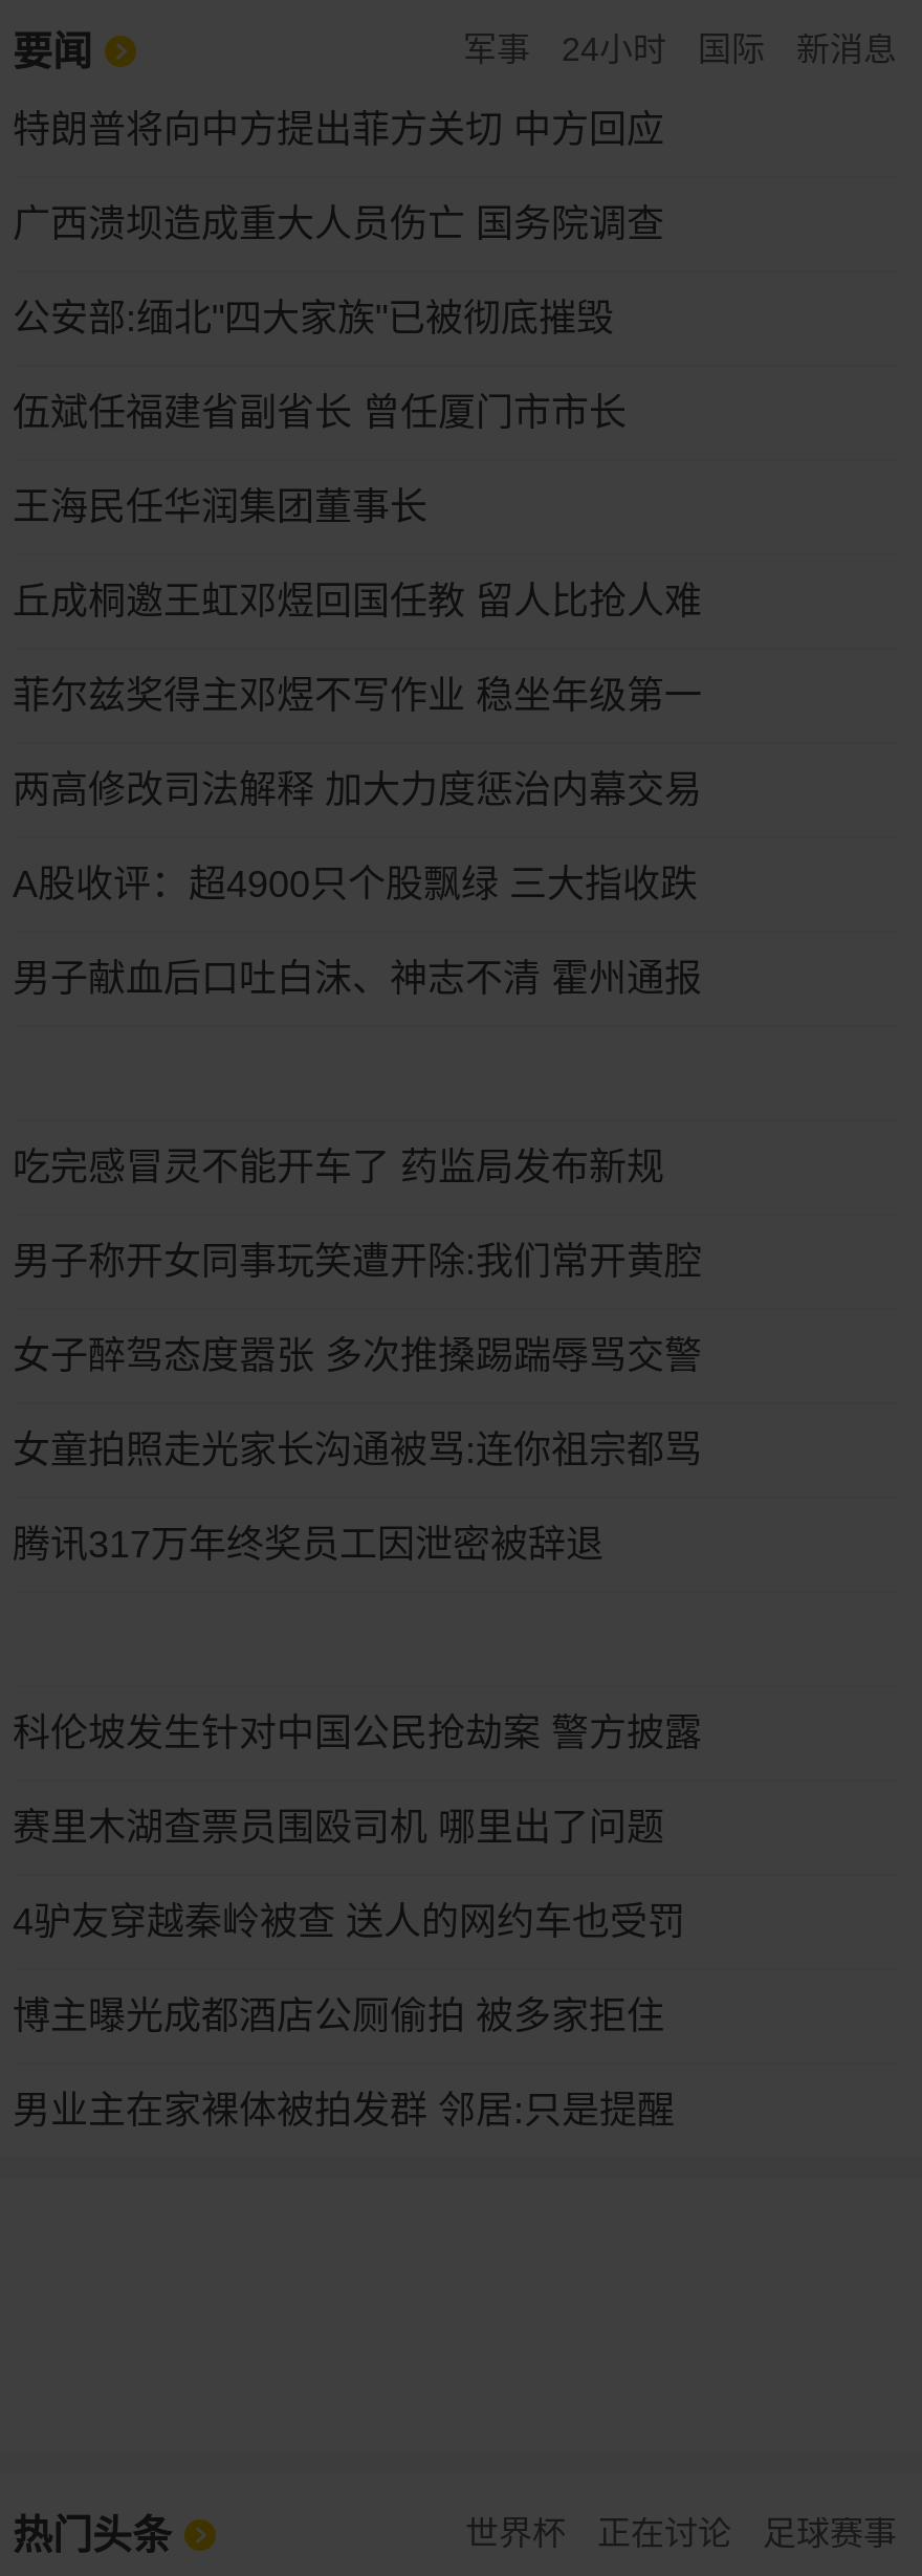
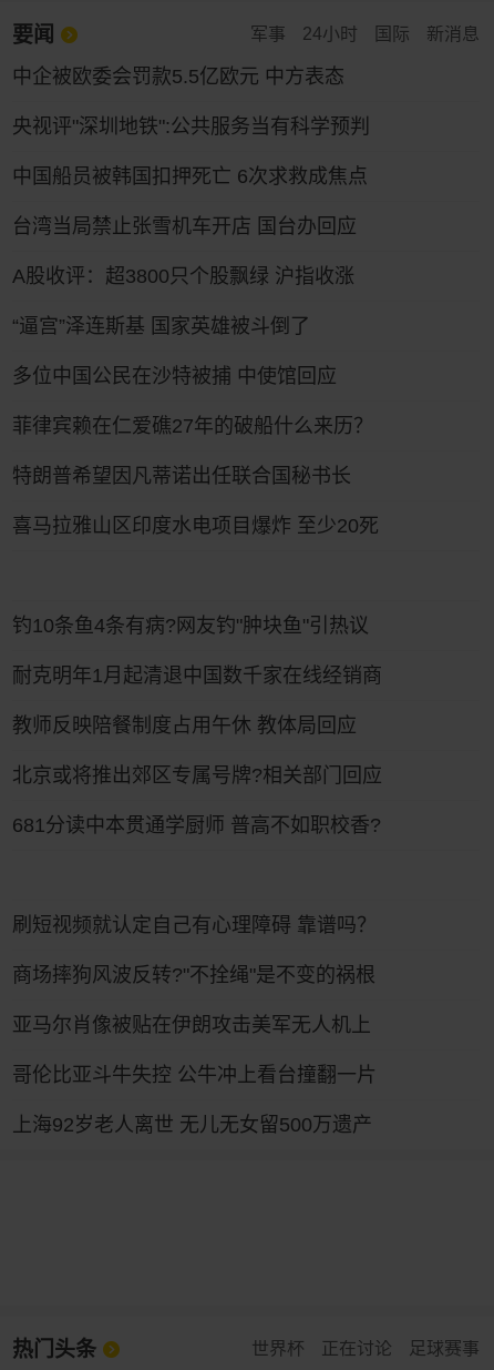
- 特朗普将向中方提出菲方关切 中方回应
+ 中企被欧委会罚款5.5亿欧元 中方表态

- 广西溃坝造成重大人员伤亡 国务院调查
+ 央视评"深圳地铁":公共服务当有科学预判

- 公安部:缅北"四大家族"已被彻底摧毁
+ 中国船员被韩国扣押死亡 6次求救成焦点

- 伍斌任福建省副省长 曾任厦门市市长
+ 台湾当局禁止张雪机车开店 国台办回应

- 王海民任华润集团董事长
+ A股收评：超3800只个股飘绿 沪指收涨

- 丘成桐邀王虹邓煜回国任教 留人比抢人难
+ “逼宫”泽连斯基 国家英雄被斗倒了

- 菲尔兹奖得主邓煜不写作业 稳坐年级第一
+ 多位中国公民在沙特被捕 中使馆回应

- 两高修改司法解释 加大力度惩治内幕交易
+ 菲律宾赖在仁爱礁27年的破船什么来历？

- A股收评：超4900只个股飘绿 三大指收跌
+ 特朗普希望因凡蒂诺出任联合国秘书长

- 男子献血后口吐白沫、神志不清 霍州通报
+ 喜马拉雅山区印度水电项目爆炸 至少20死

- 吃完感冒灵不能开车了 药监局发布新规
+ 钓10条鱼4条有病?网友钓"肿块鱼"引热议

- 男子称开女同事玩笑遭开除:我们常开黄腔
+ 耐克明年1月起清退中国数千家在线经销商

- 女子醉驾态度嚣张 多次推搡踢踹辱骂交警
+ 教师反映陪餐制度占用午休 教体局回应

- 女童拍照走光家长沟通被骂:连你祖宗都骂
+ 北京或将推出郊区专属号牌?相关部门回应

- 腾讯317万年终奖员工因泄密被辞退
+ 681分读中本贯通学厨师 普高不如职校香?

- 科伦坡发生针对中国公民抢劫案 警方披露
+ 刷短视频就认定自己有心理障碍 靠谱吗？

- 赛里木湖查票员围殴司机 哪里出了问题
+ 商场摔狗风波反转?"不拴绳"是不变的祸根

- 4驴友穿越秦岭被查 送人的网约车也受罚
+ 亚马尔肖像被贴在伊朗攻击美军无人机上

- 博主曝光成都酒店公厕偷拍 被多家拒住
+ 哥伦比亚斗牛失控 公牛冲上看台撞翻一片

- 男业主在家裸体被拍发群 邻居:只是提醒
+ 上海92岁老人离世 无儿无女留500万遗产
